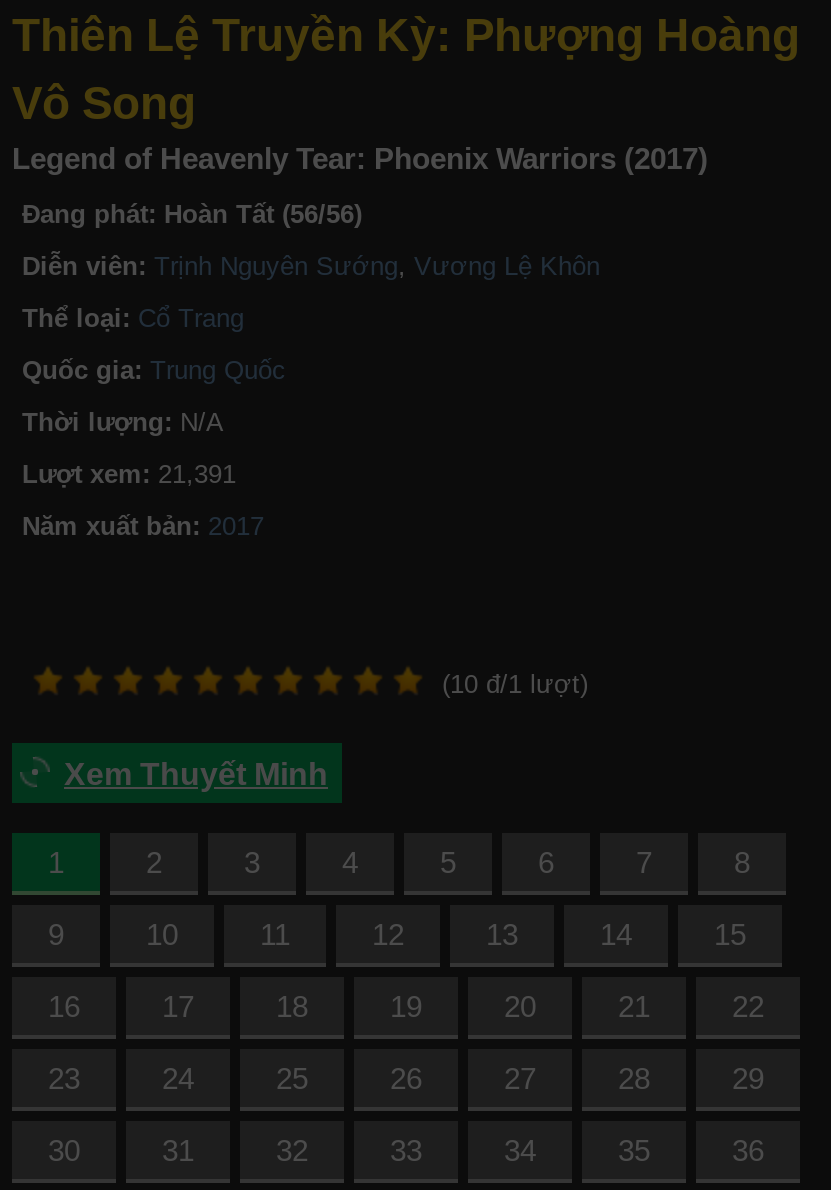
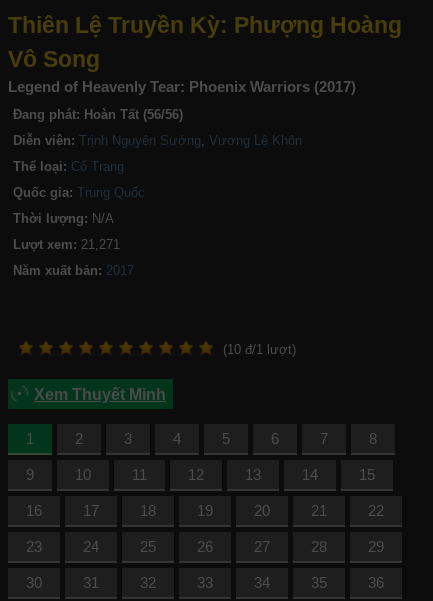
- Lượt xem: 21,391
+ Lượt xem: 21,271
